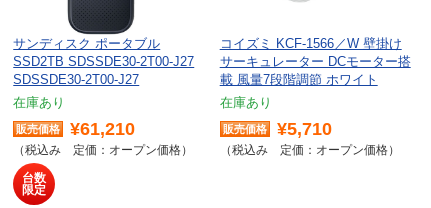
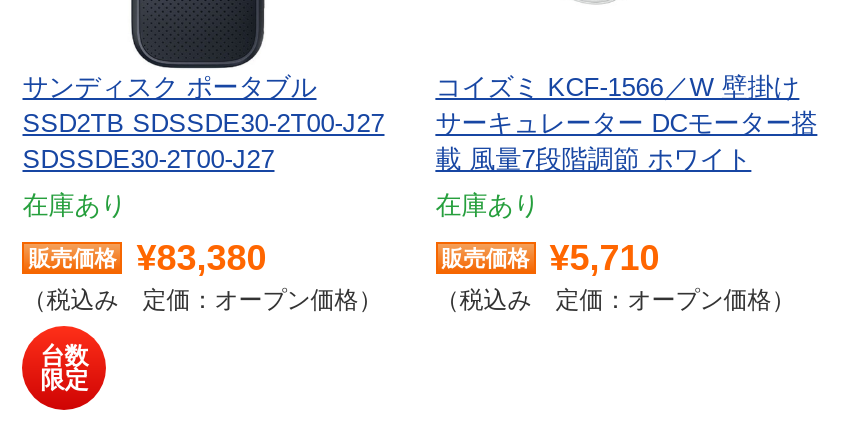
- ¥61,210
+ ¥83,380
